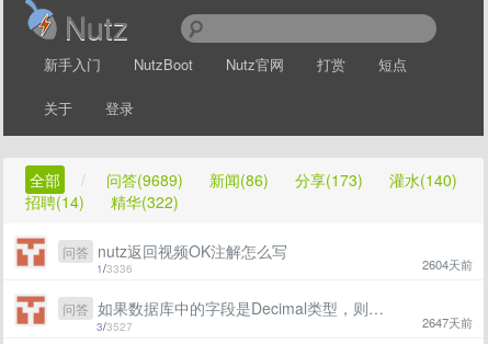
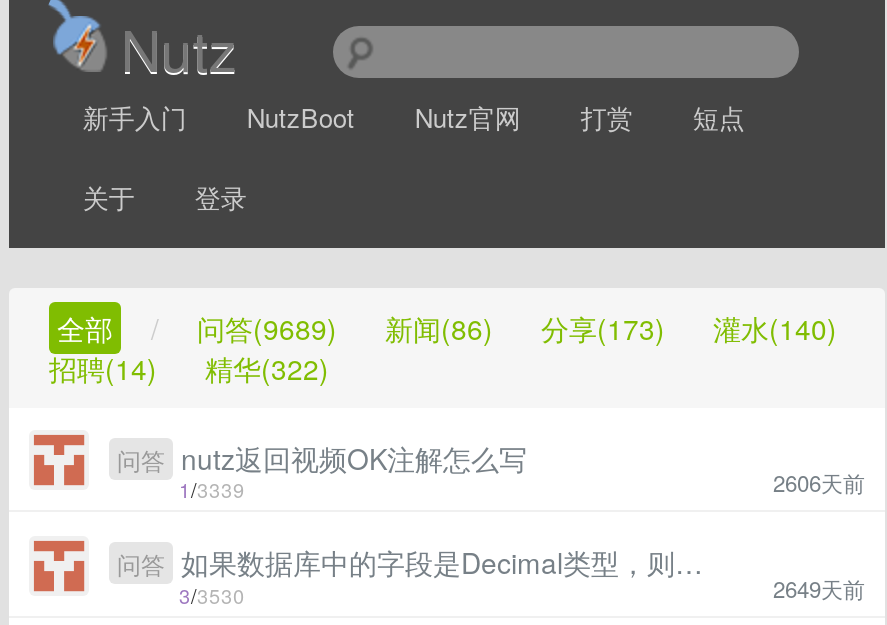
- 1 /3336
+ 1 /3339

- 2604天前
+ 2606天前

- 3 /3527
+ 3 /3530

- 2647天前
+ 2649天前
